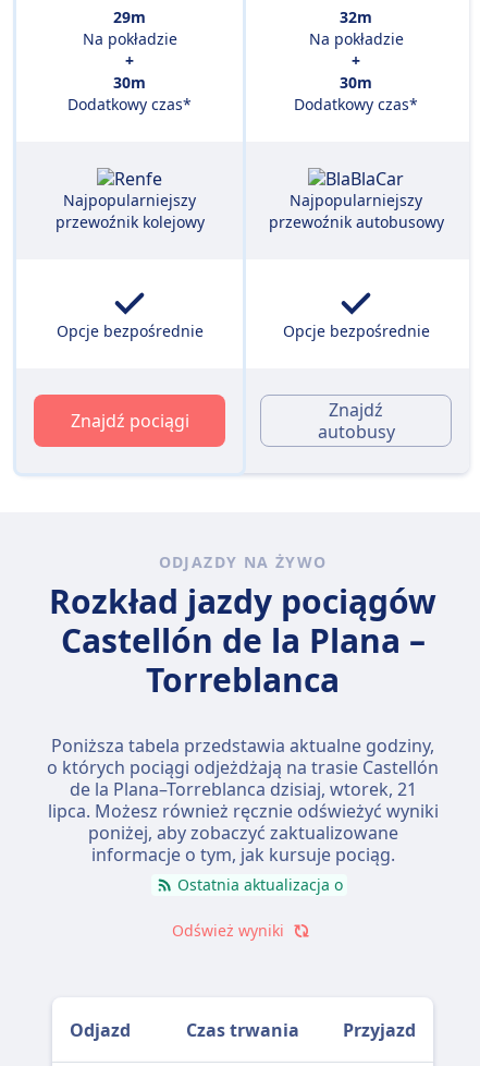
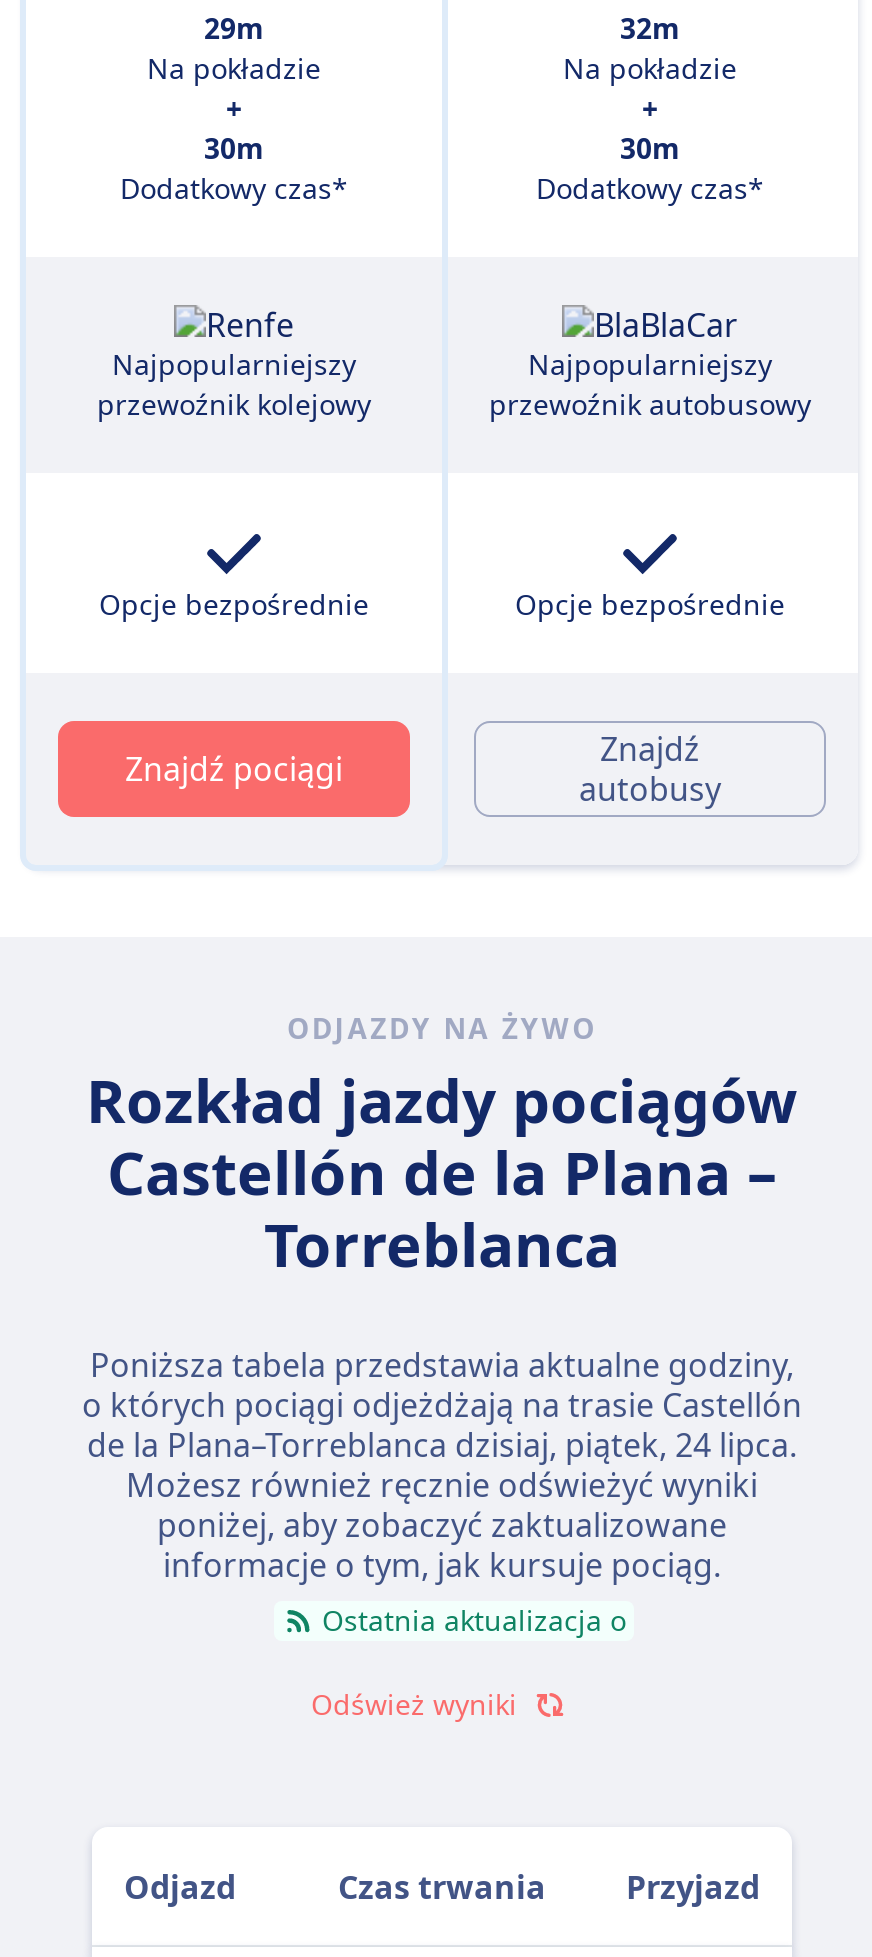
- de la Plana–Torreblanca dzisiaj, wtorek, 21
- lipca. Możesz również ręcznie odświeżyć wyniki
+ de la Plana–Torreblanca dzisiaj, piątek, 24 lipca.
+ Możesz również ręcznie odświeżyć wyniki
